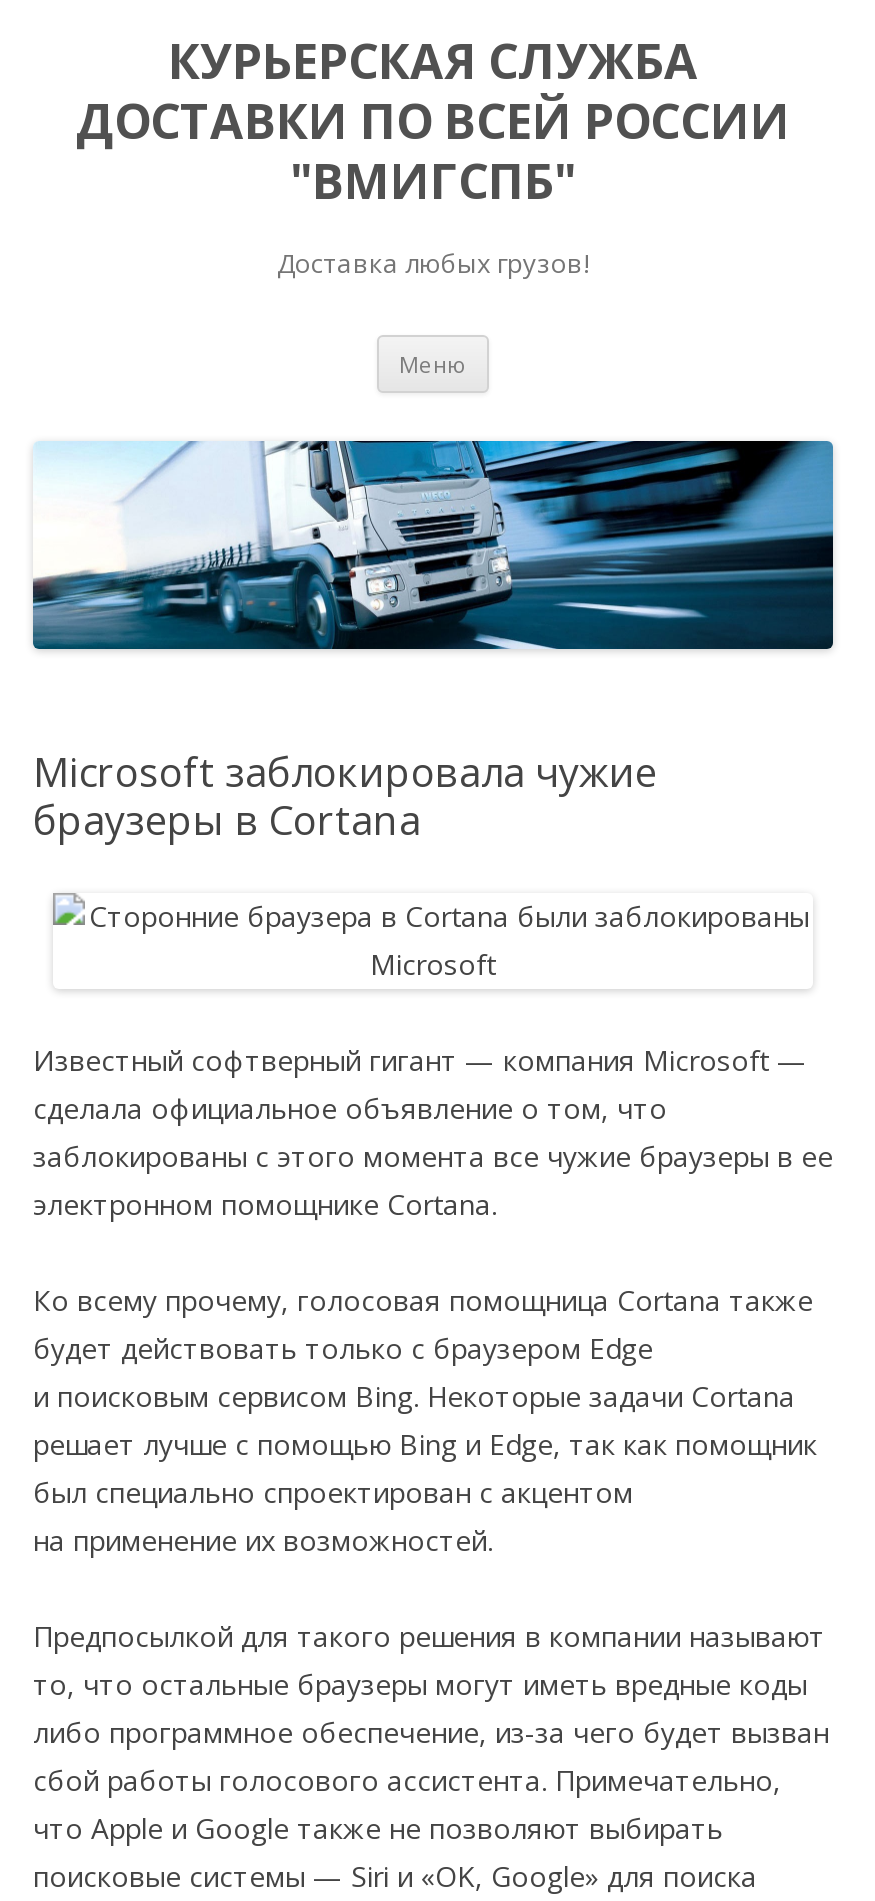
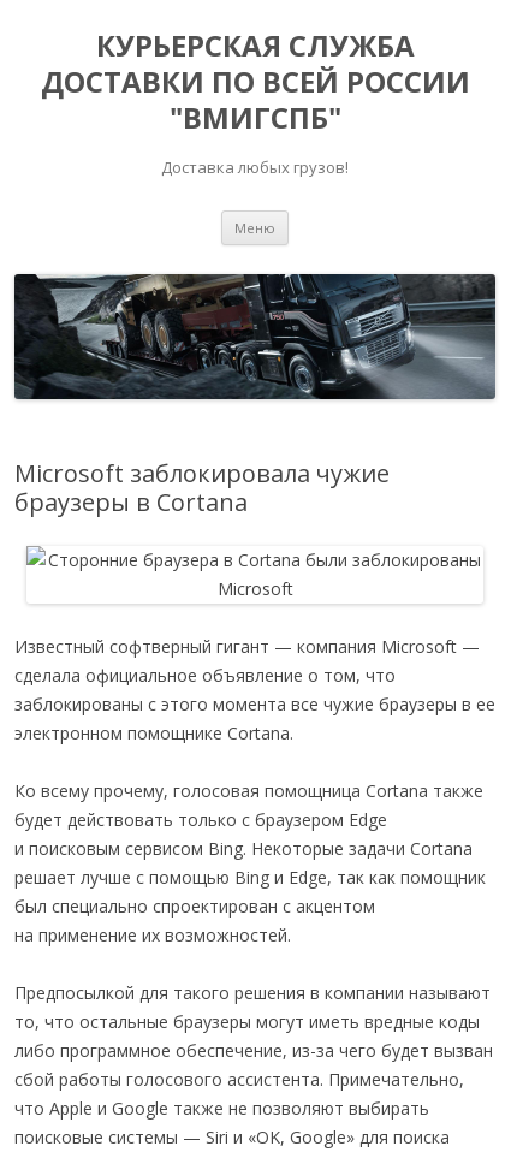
- [image]
+ [image]
